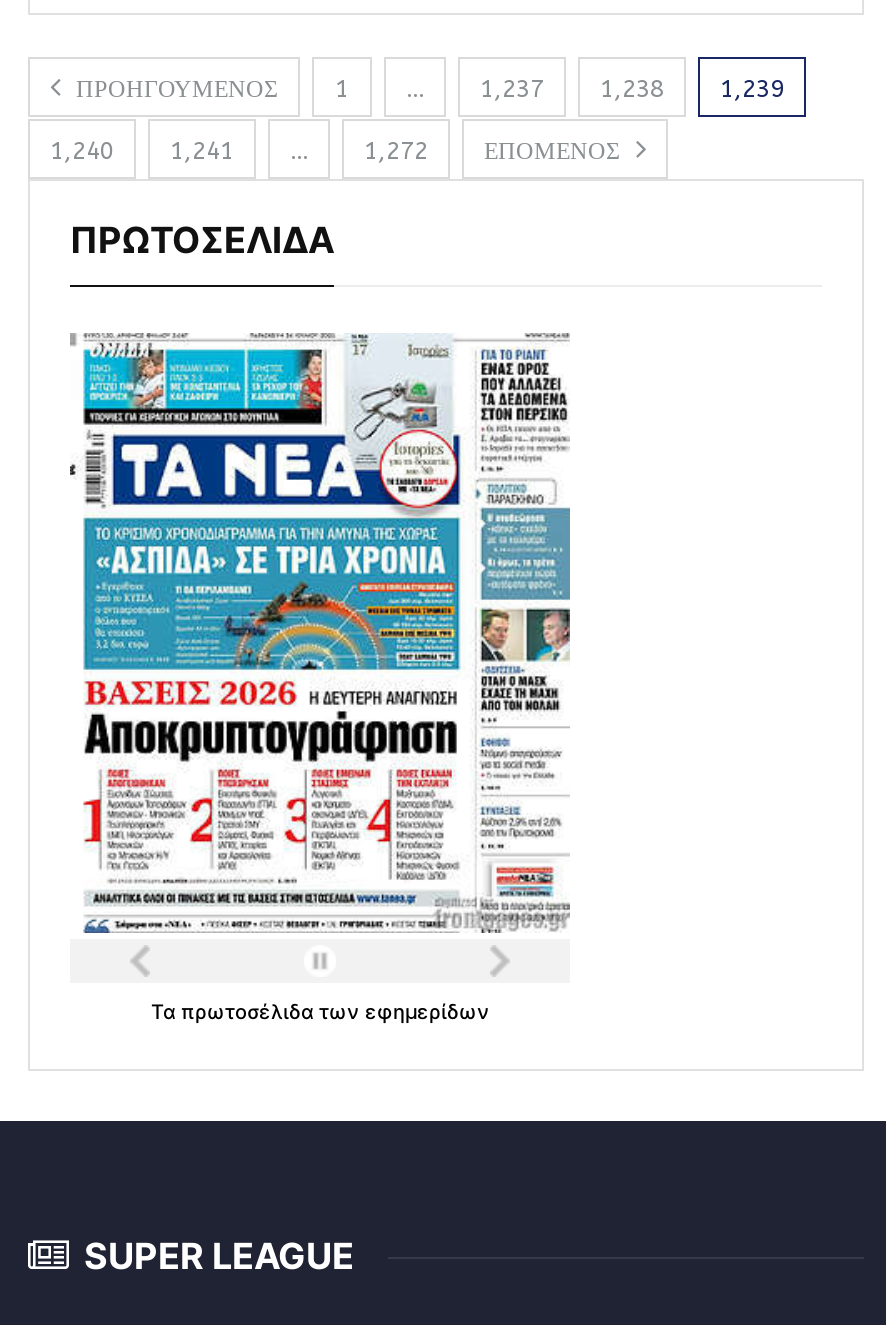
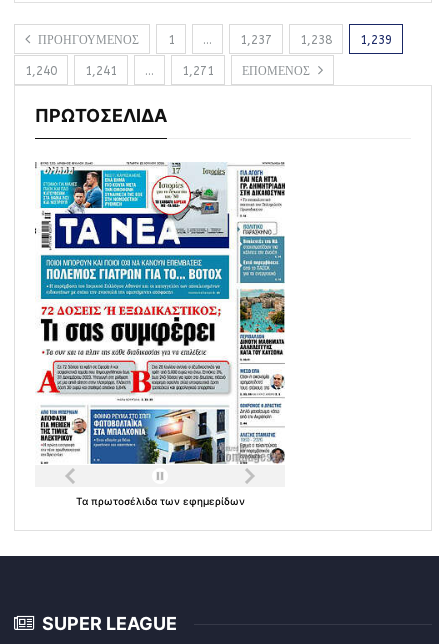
- 1,272
+ 1,271

- [image]
+ [image]
